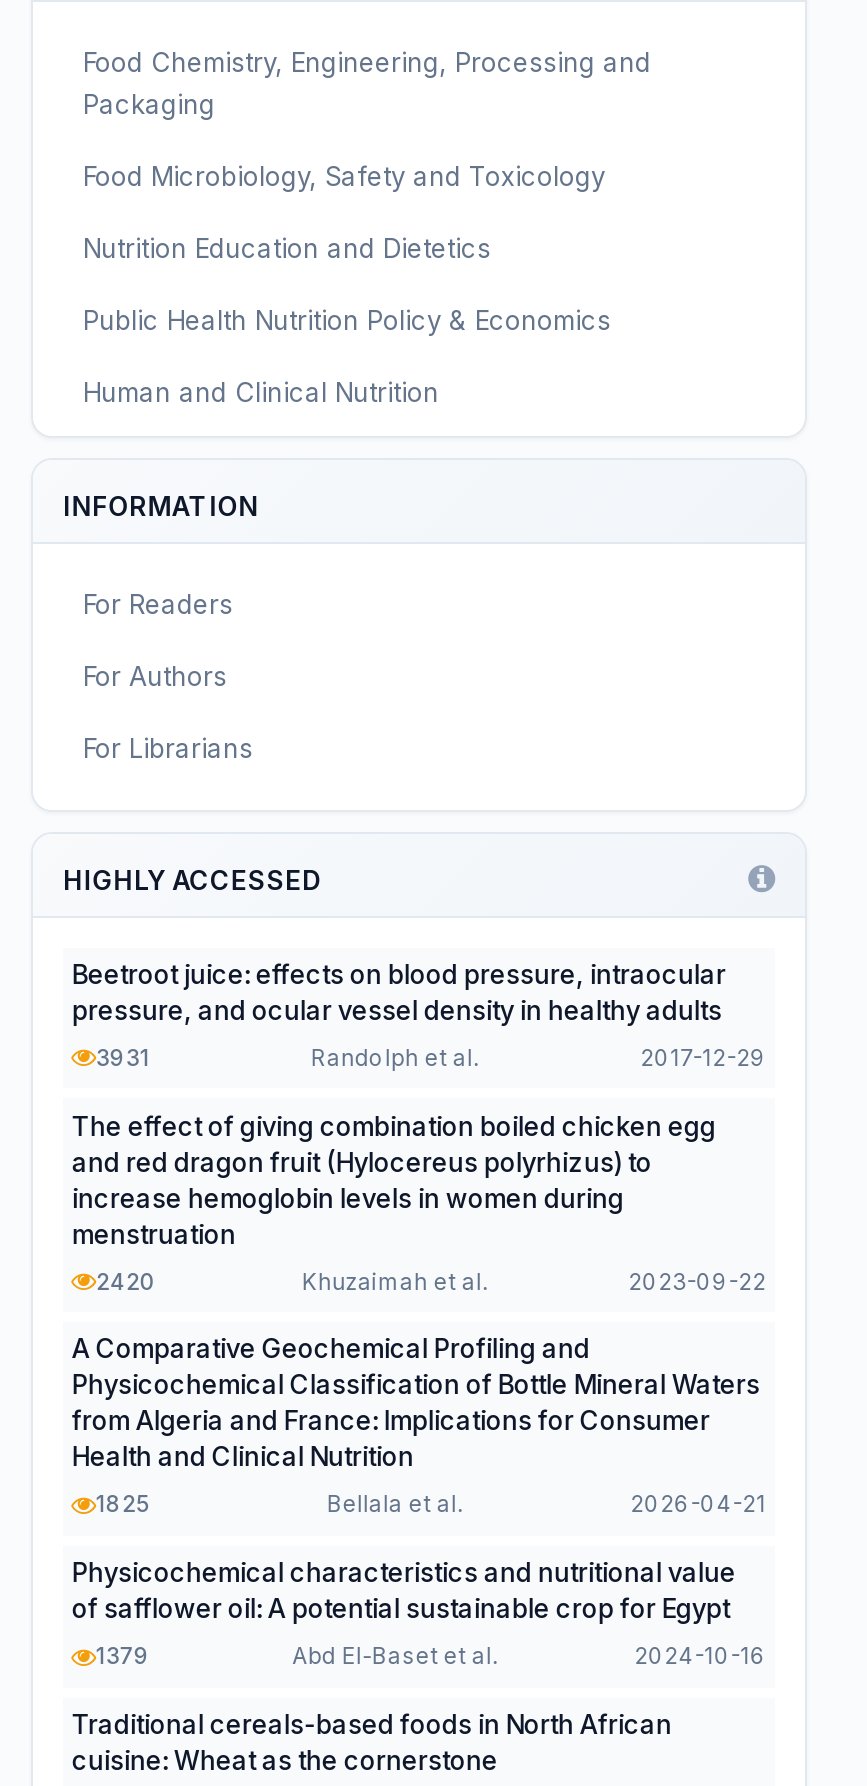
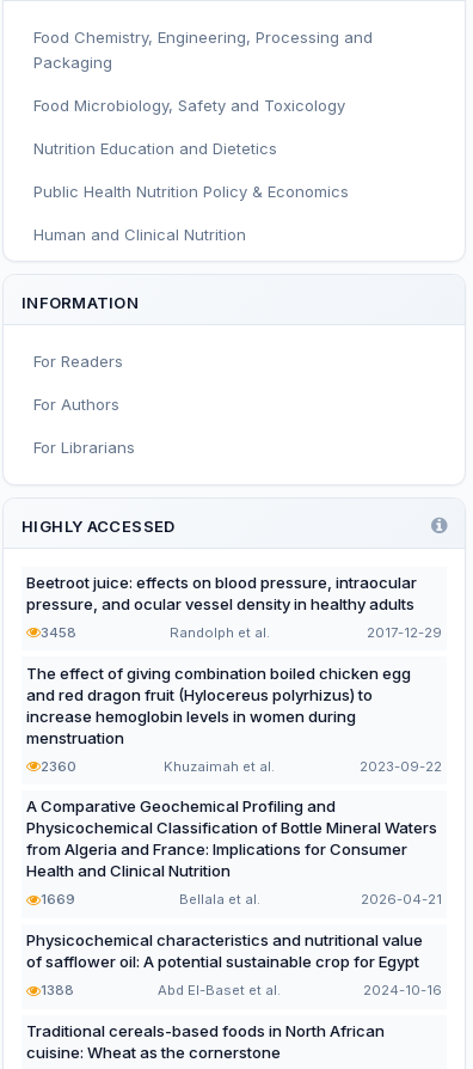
- 3931
+ 3458

- 2420
+ 2360

- 1825
+ 1669

- 1379
+ 1388
